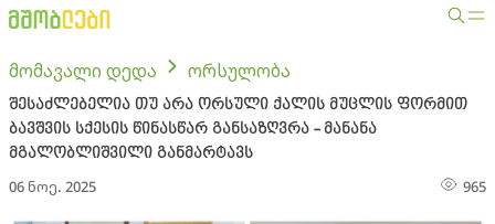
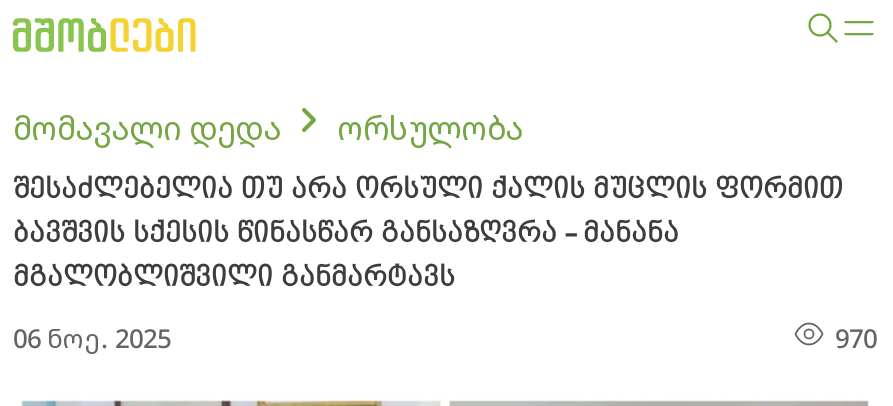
- 965
+ 970
